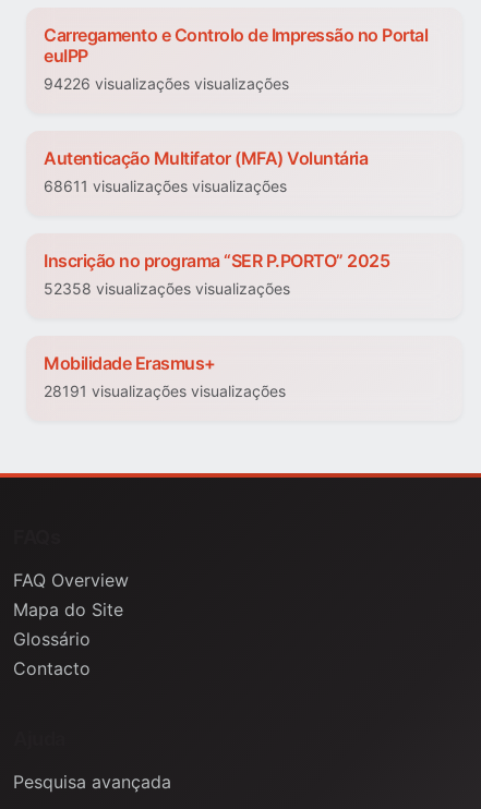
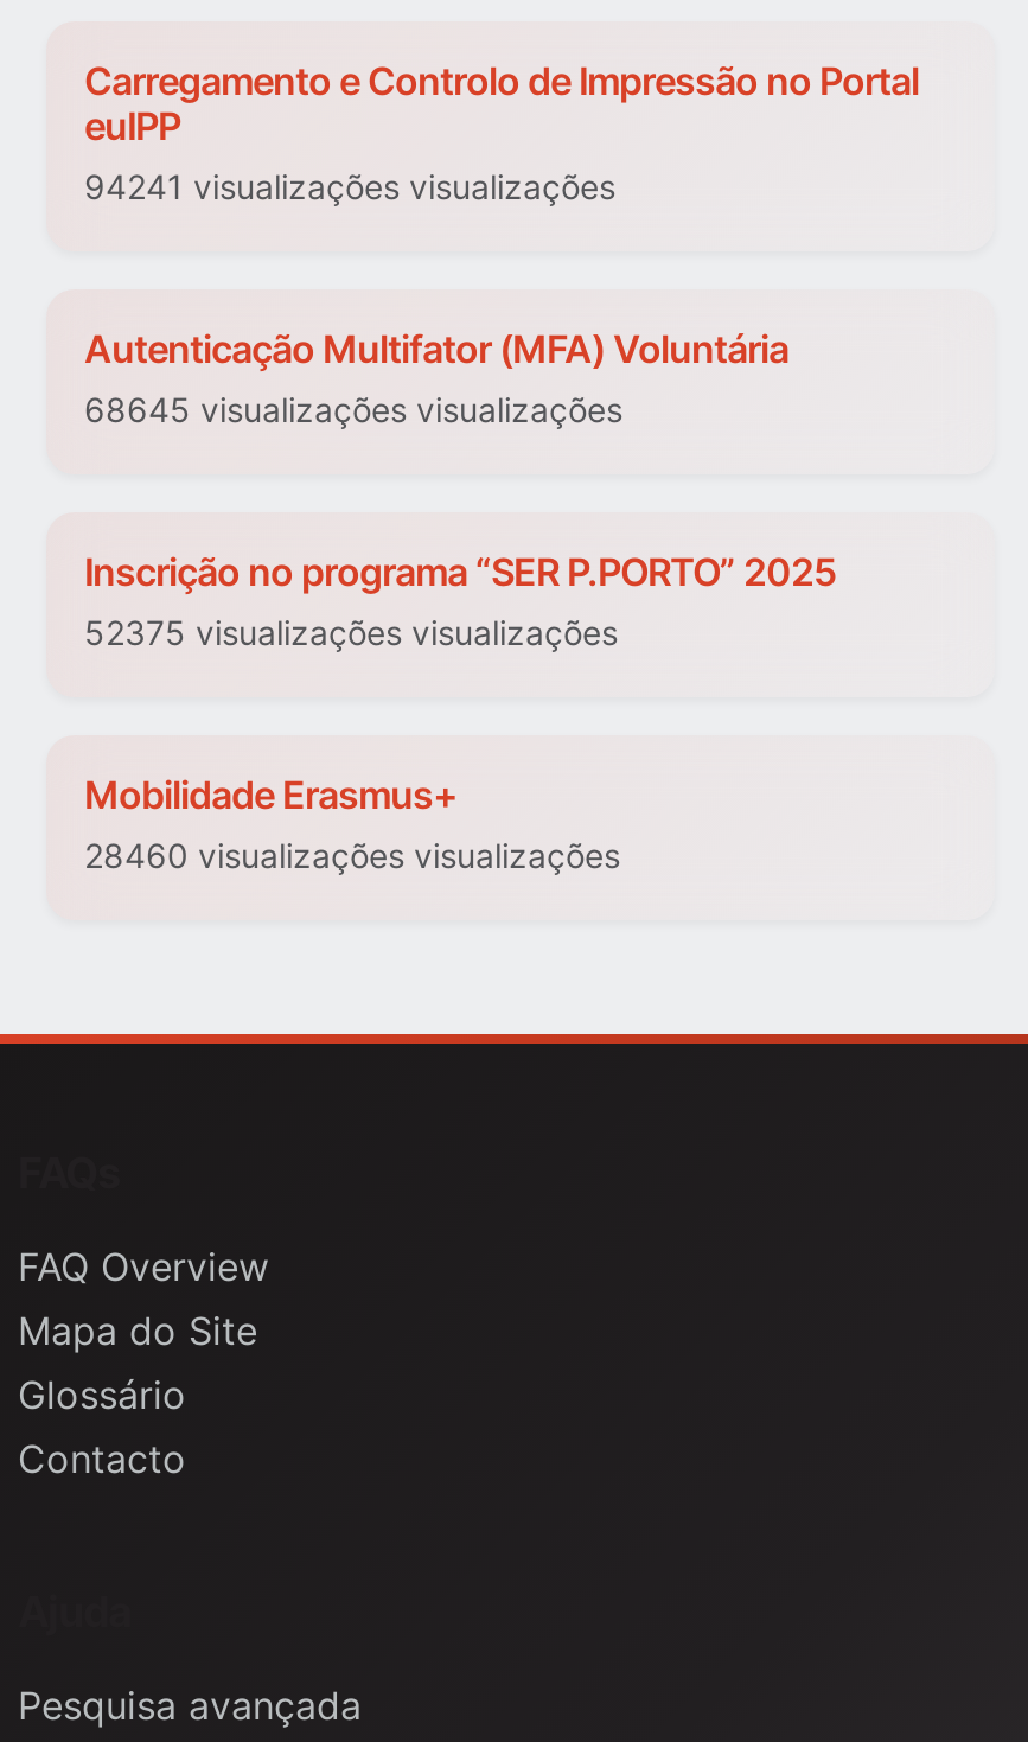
- 94226 visualizações visualizações
+ 94241 visualizações visualizações

- 68611 visualizações visualizações
+ 68645 visualizações visualizações

- 52358 visualizações visualizações
+ 52375 visualizações visualizações

- 28191 visualizações visualizações
+ 28460 visualizações visualizações
